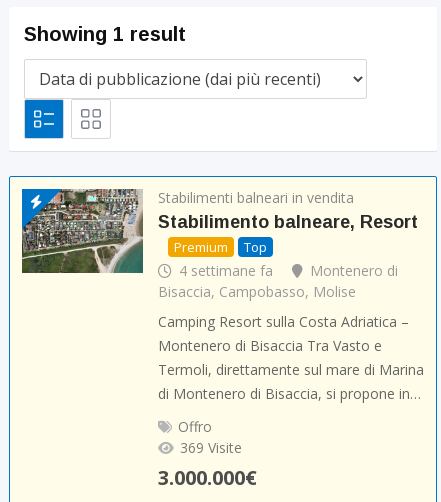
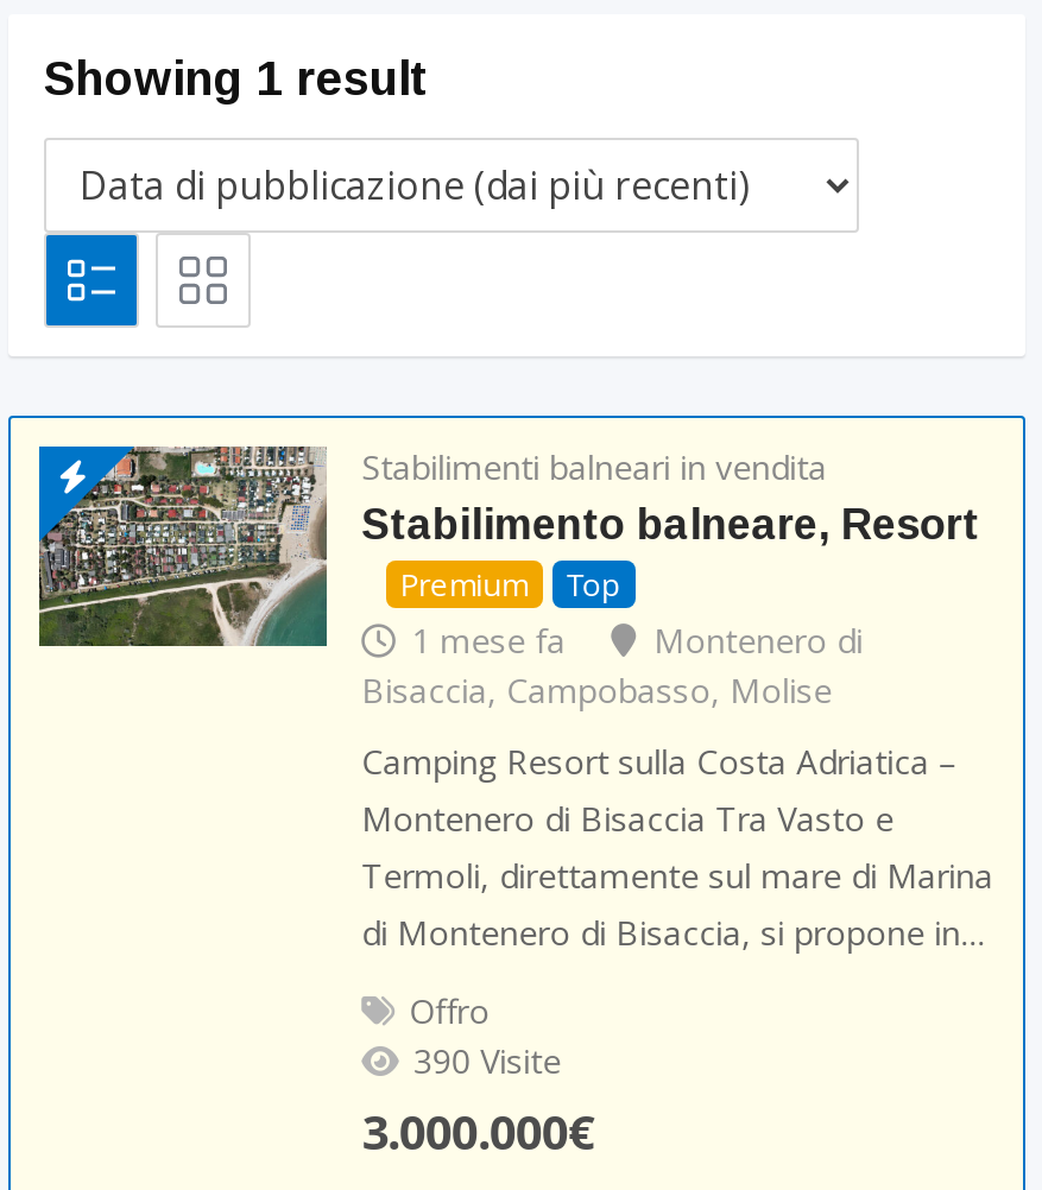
- 4 settimane fa Montenero di
+ 1 mese fa Montenero di

- 369 Visite
+ 390 Visite
